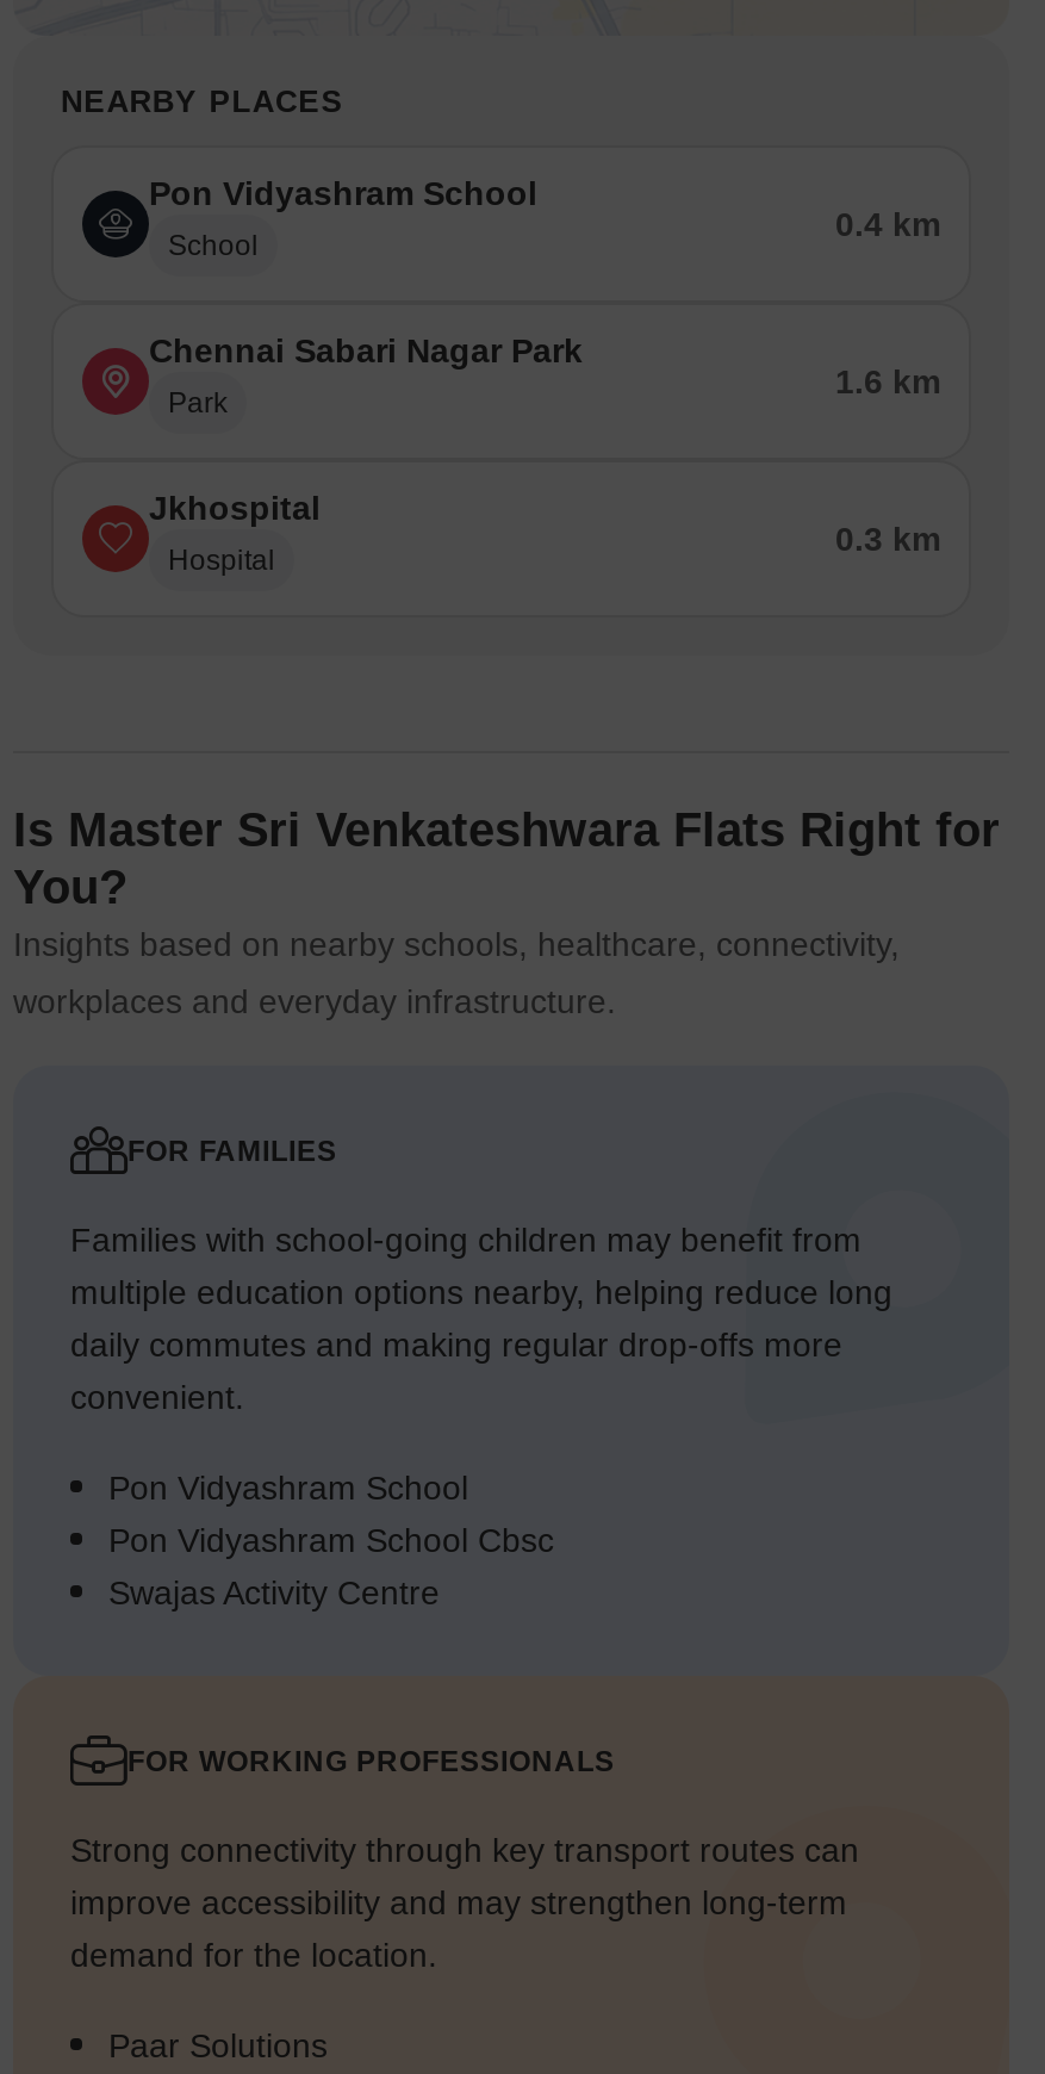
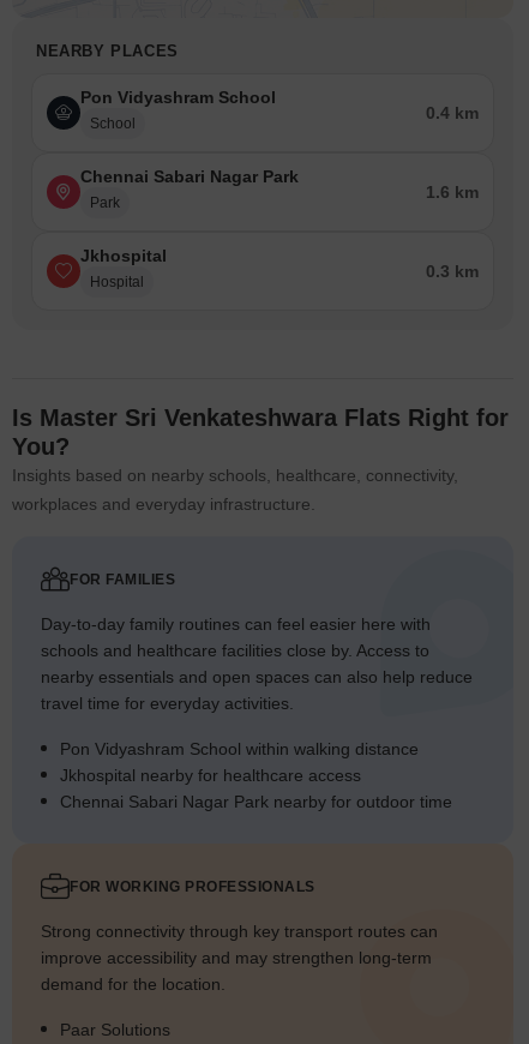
- Families with school-going children may benefit from
- multiple education options nearby, helping reduce long
- daily commutes and making regular drop-offs more
- convenient.
+ Day-to-day family routines can feel easier here with
+ schools and healthcare facilities close by. Access to
+ nearby essentials and open spaces can also help reduce
+ travel time for everyday activities.

- Pon Vidyashram School
- Pon Vidyashram School Cbsc
- Swajas Activity Centre
+ Pon Vidyashram School within walking distance
+ Jkhospital nearby for healthcare access
+ Chennai Sabari Nagar Park nearby for outdoor time
